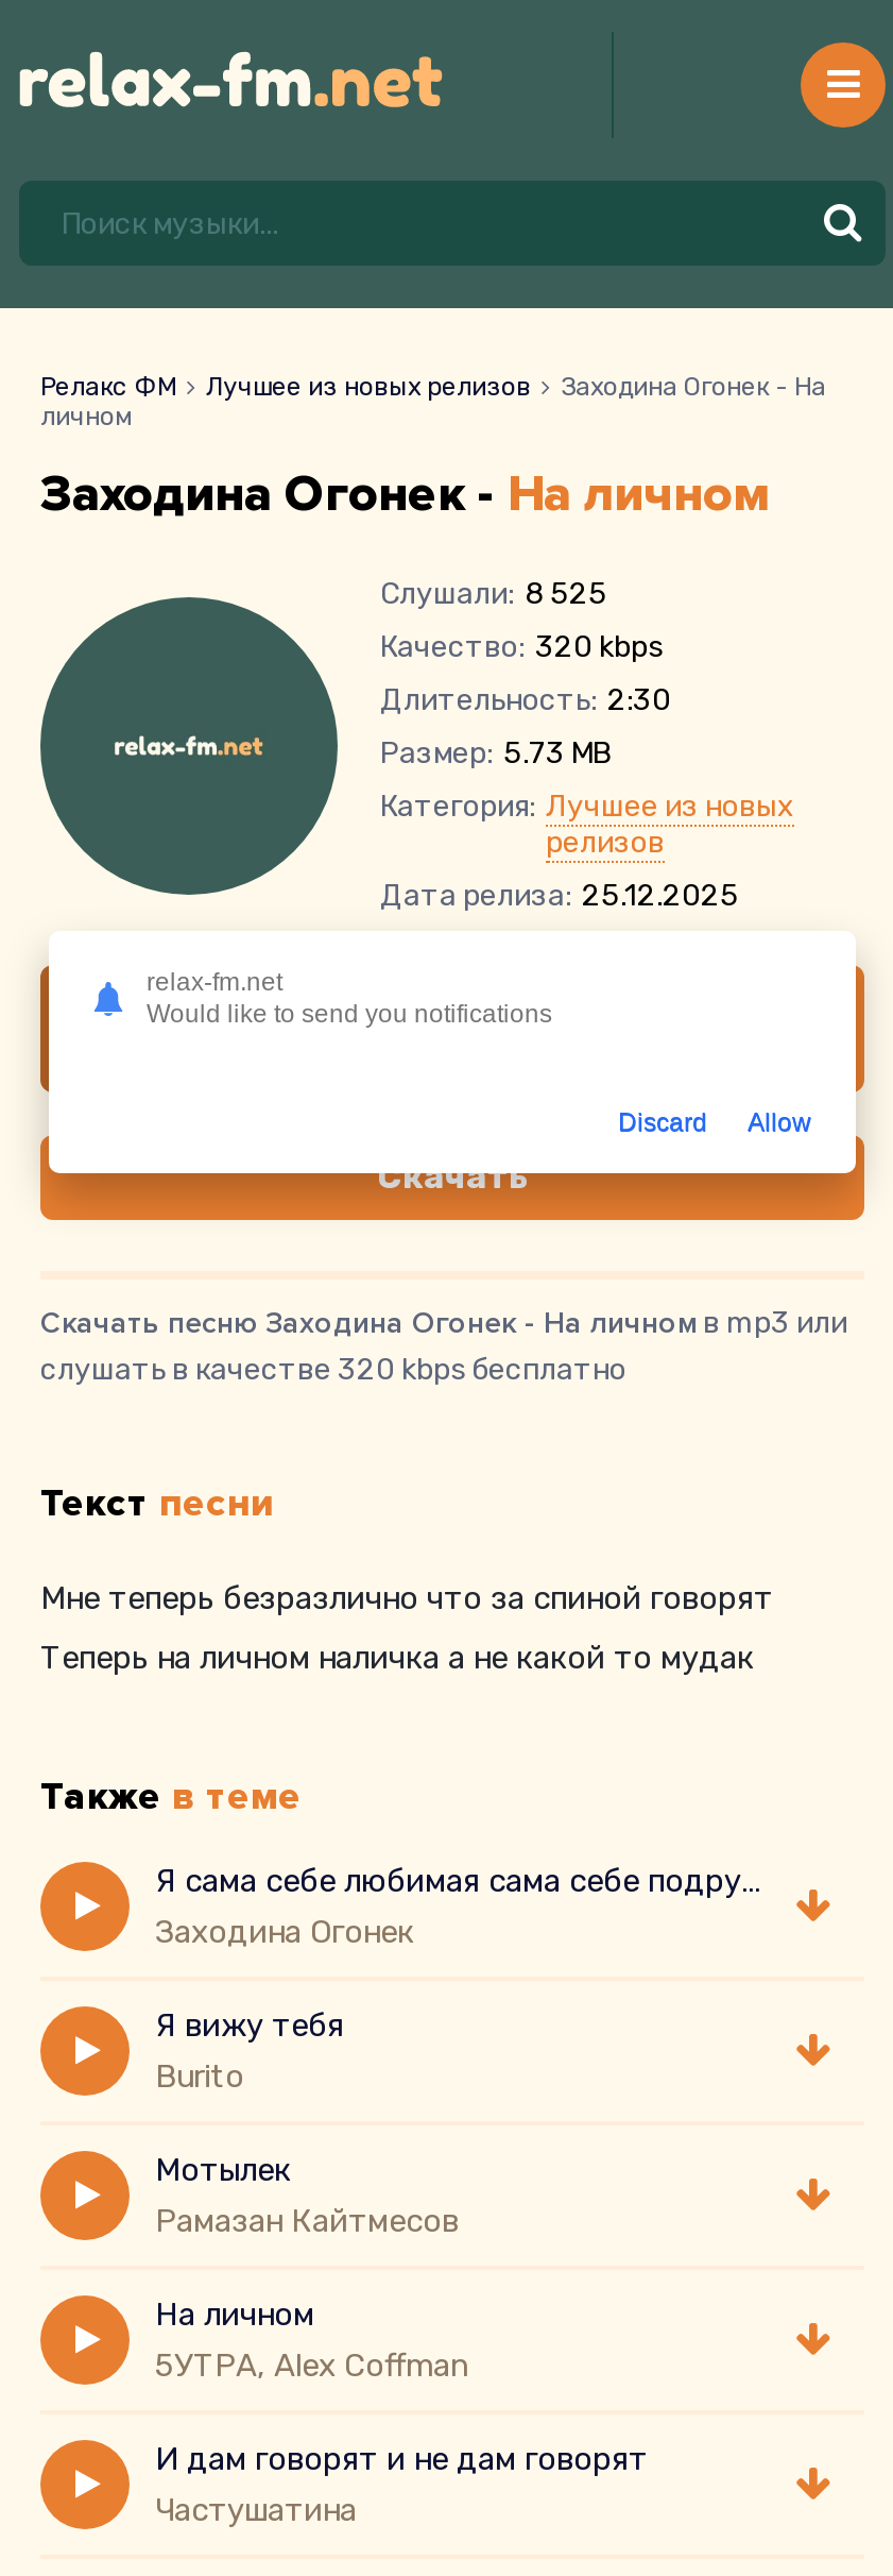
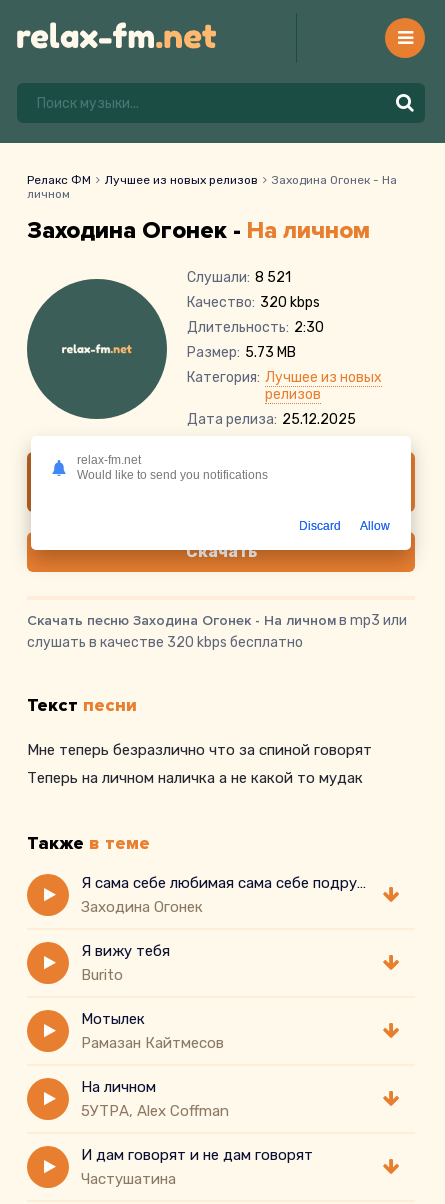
- Слушали: 8 525
+ Слушали: 8 521
